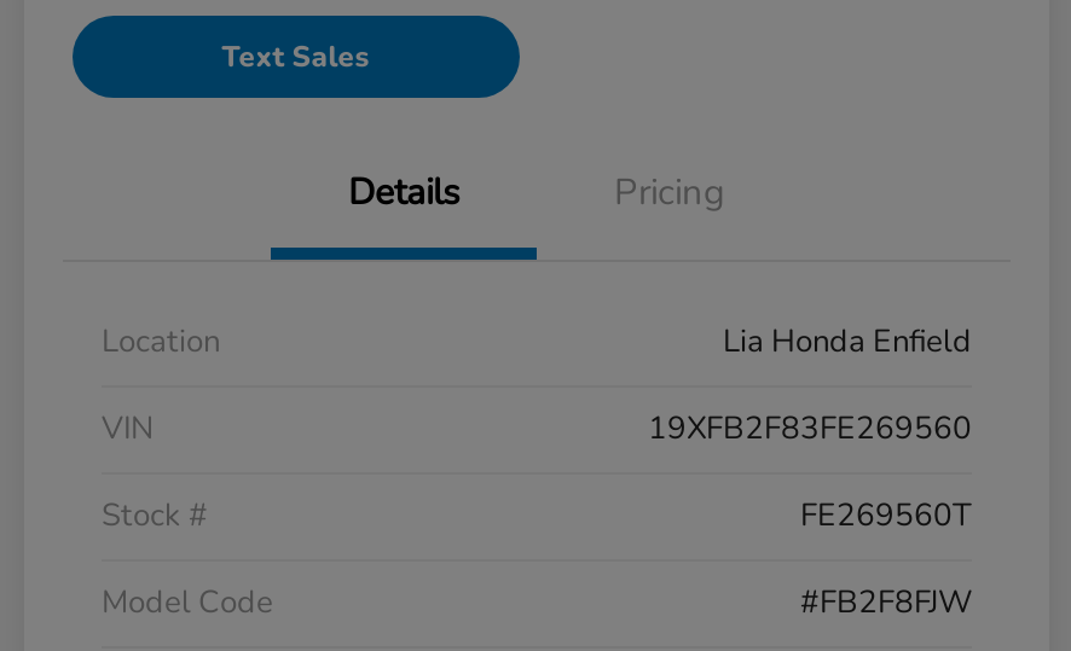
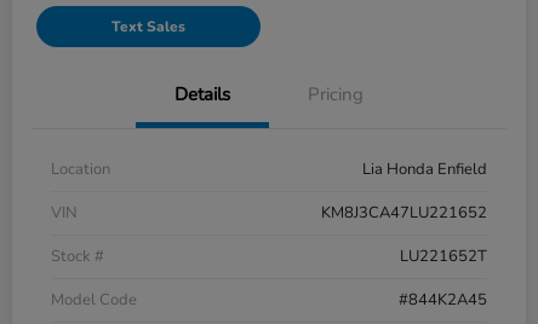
- 19XFB2F83FE269560
+ KM8J3CA47LU221652

- FE269560T
+ LU221652T

- #FB2F8FJW
+ #844K2A45
